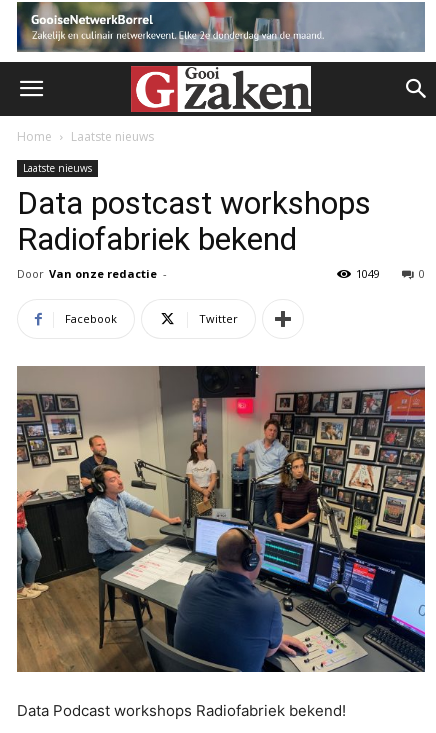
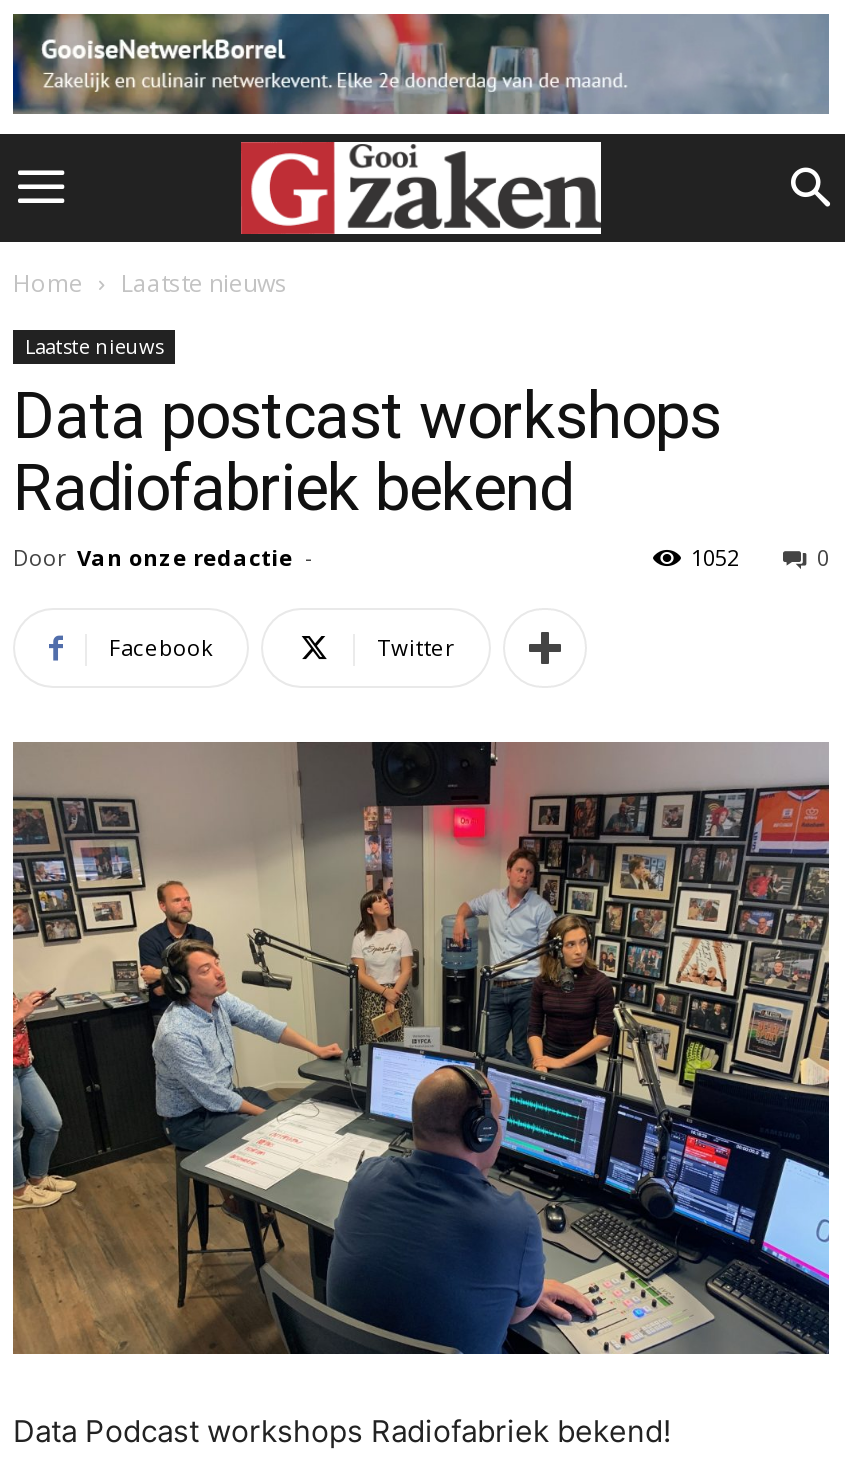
- 1049
+ 1052
